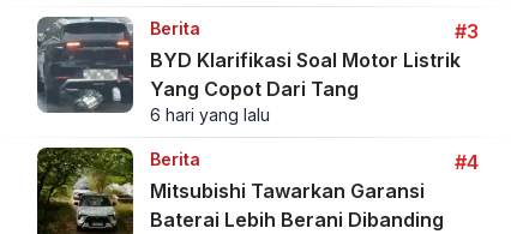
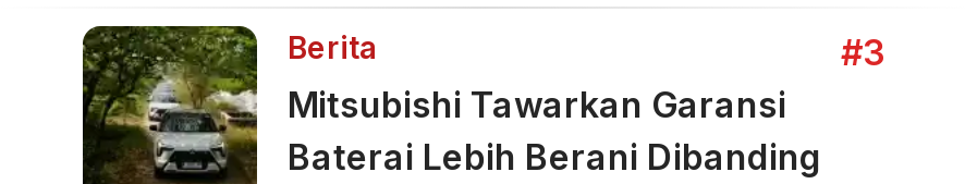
- [image]
- BYD Klarifikasi Soal Motor Listrik
- Yang Copot Dari Tang
- 6 hari yang lalu
- Berita
- #4
